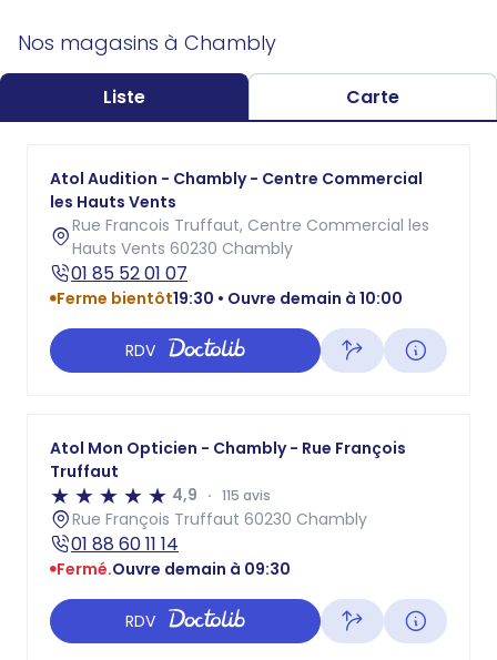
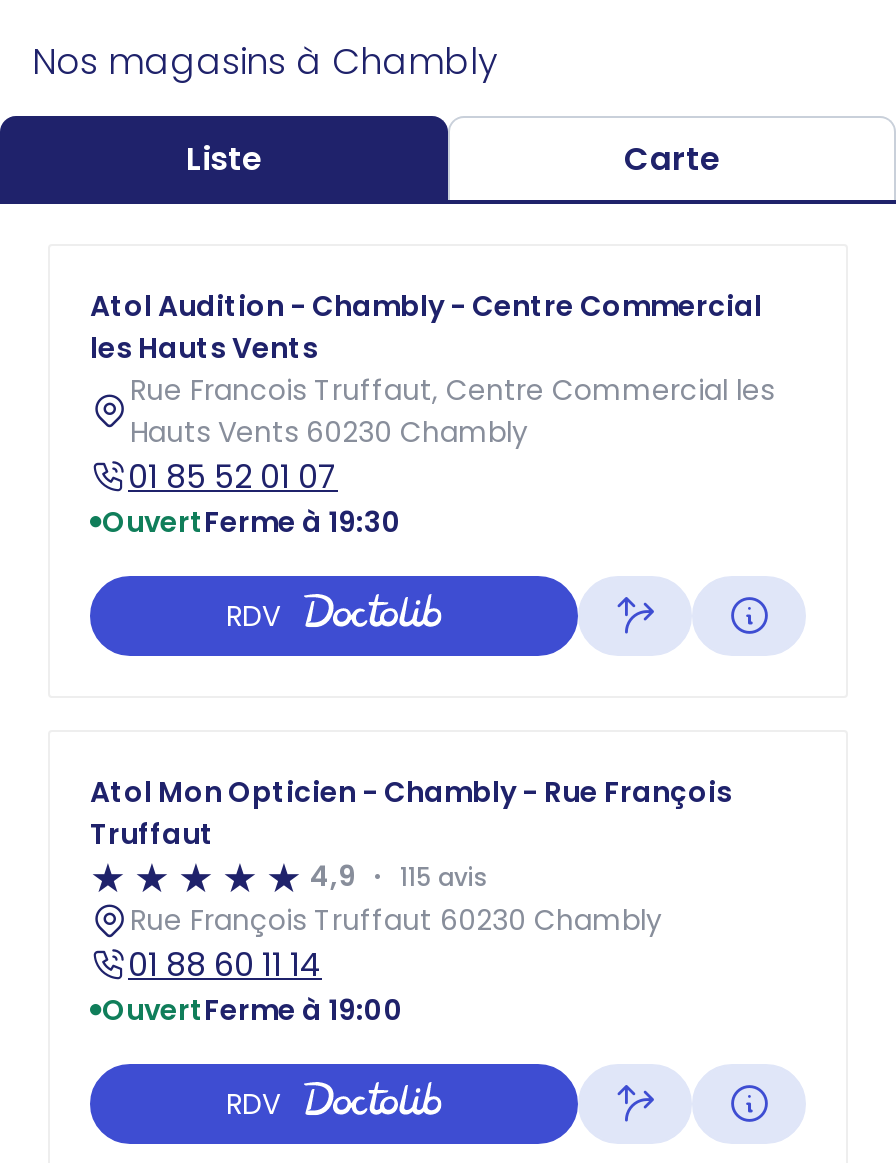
- Ferme bientôt19:30 • Ouvre demain à 10:00
+ OuvertFerme à 19:30

- Fermé.Ouvre demain à 09:30
+ OuvertFerme à 19:00
